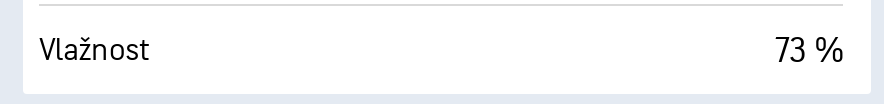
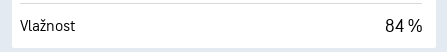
- 73 %
+ 84 %
